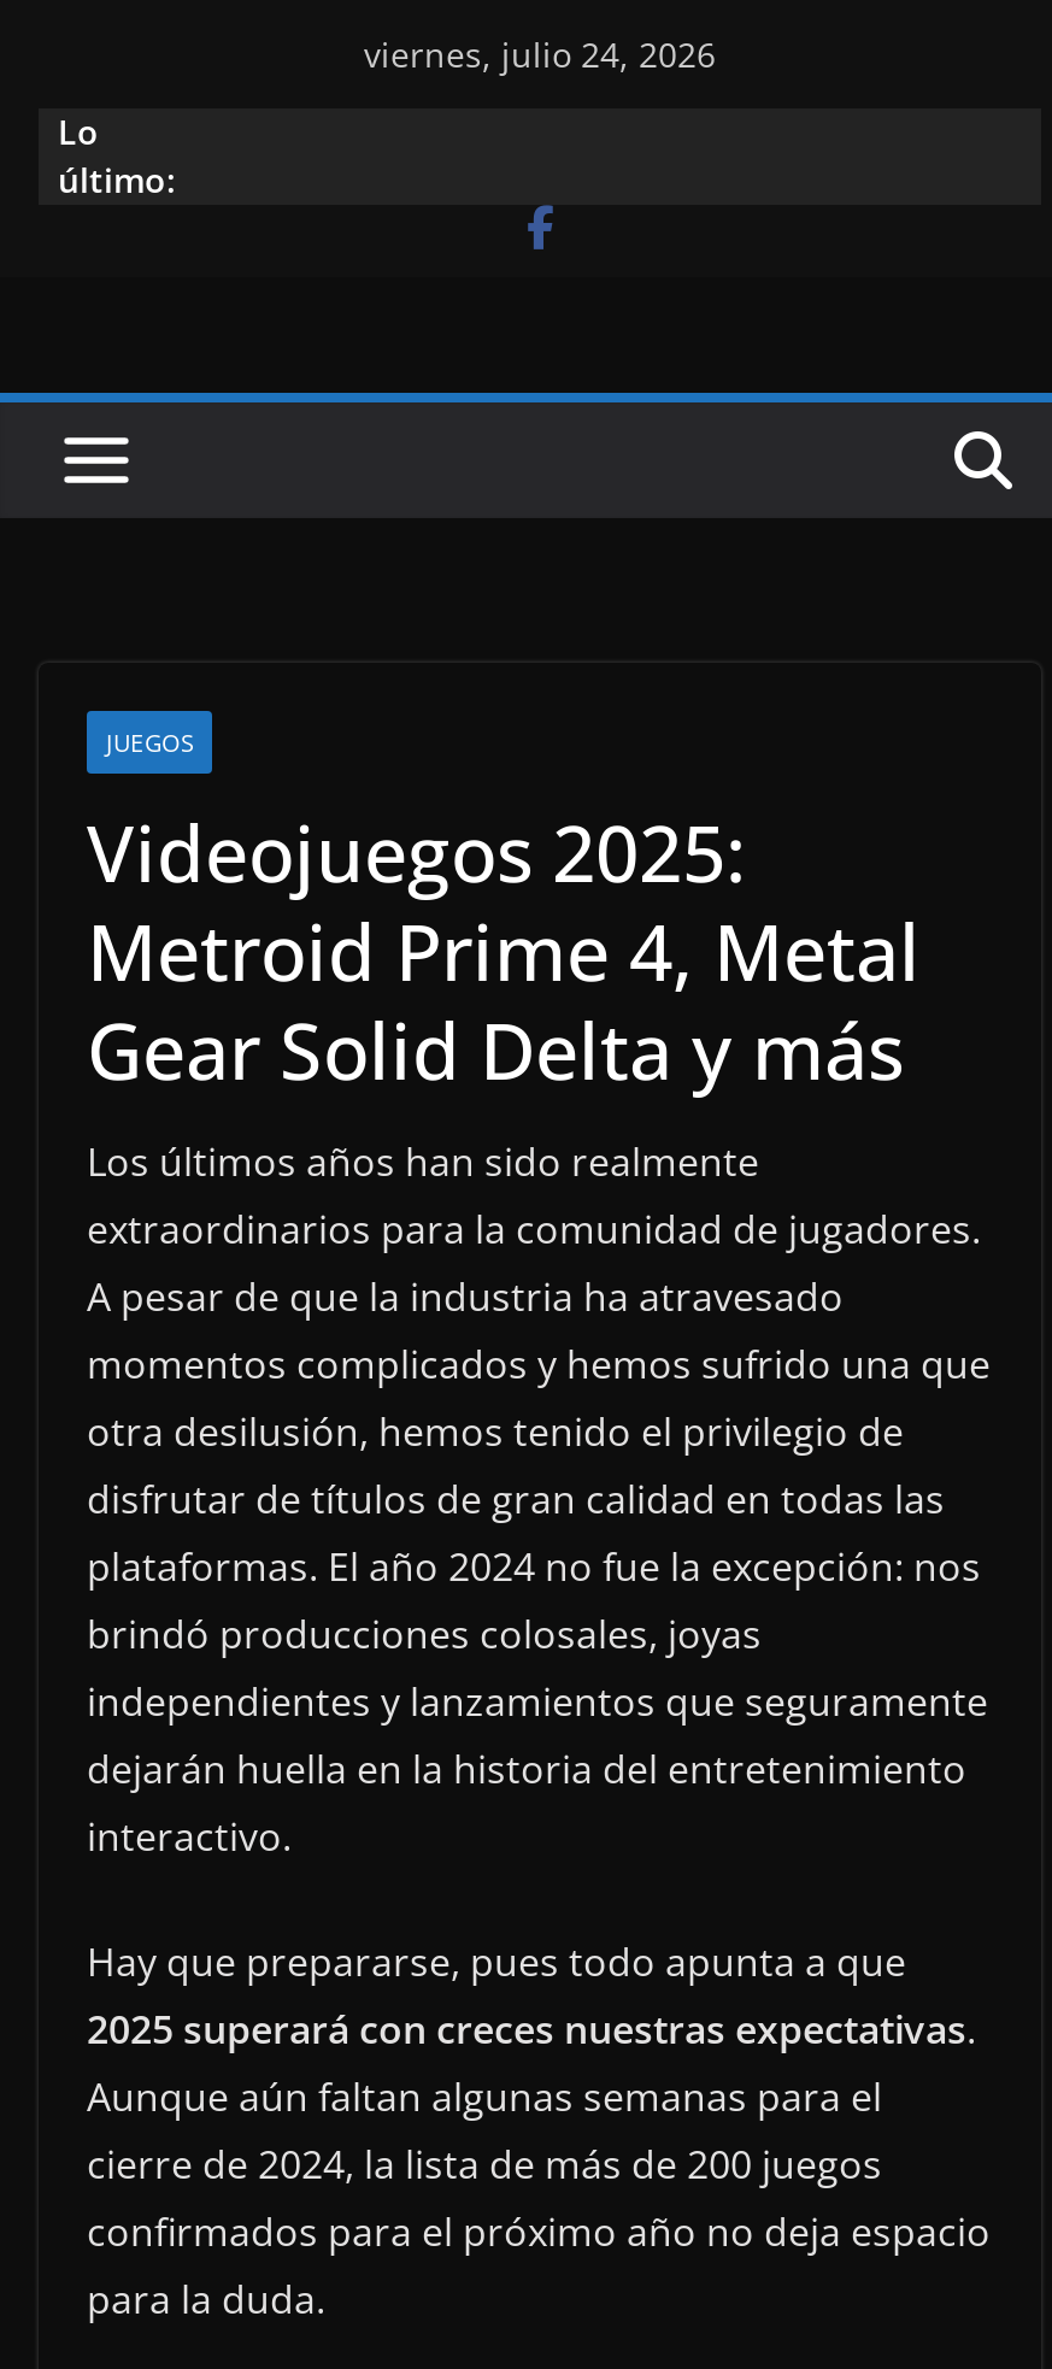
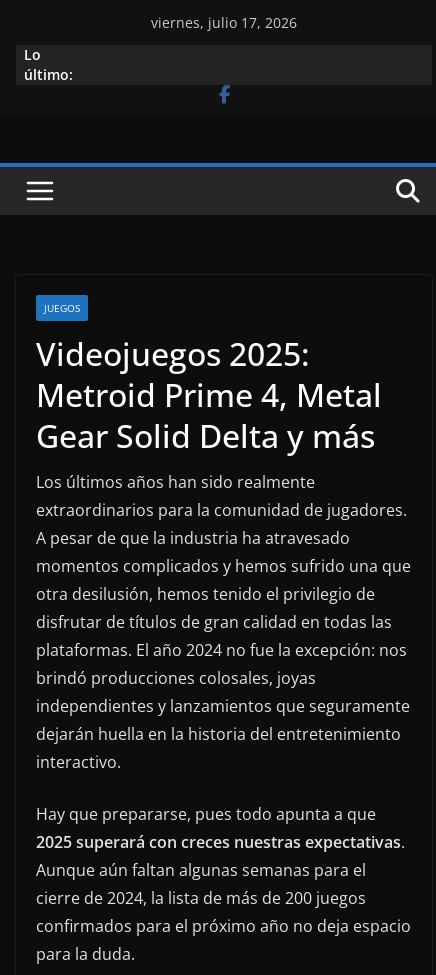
- viernes, julio 24, 2026
+ viernes, julio 17, 2026
